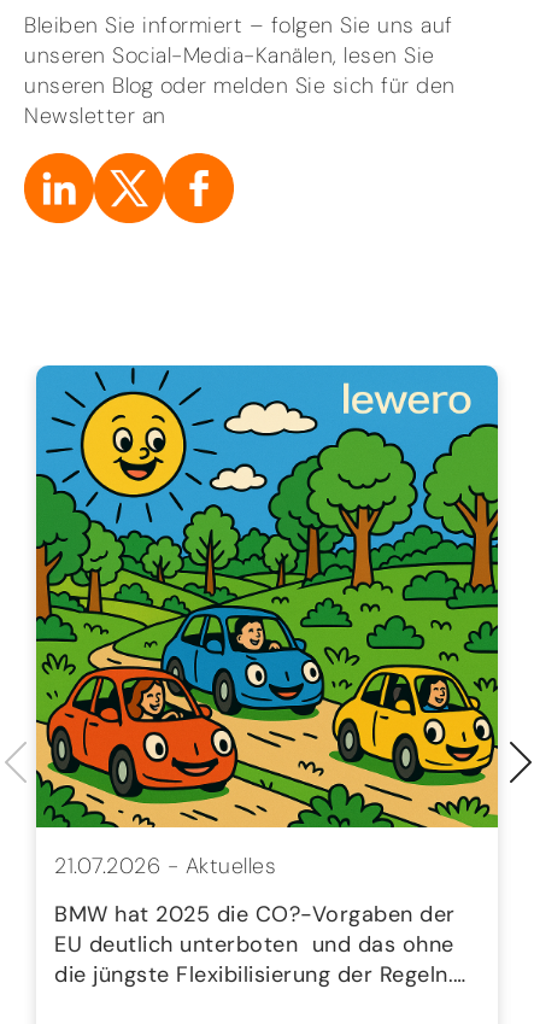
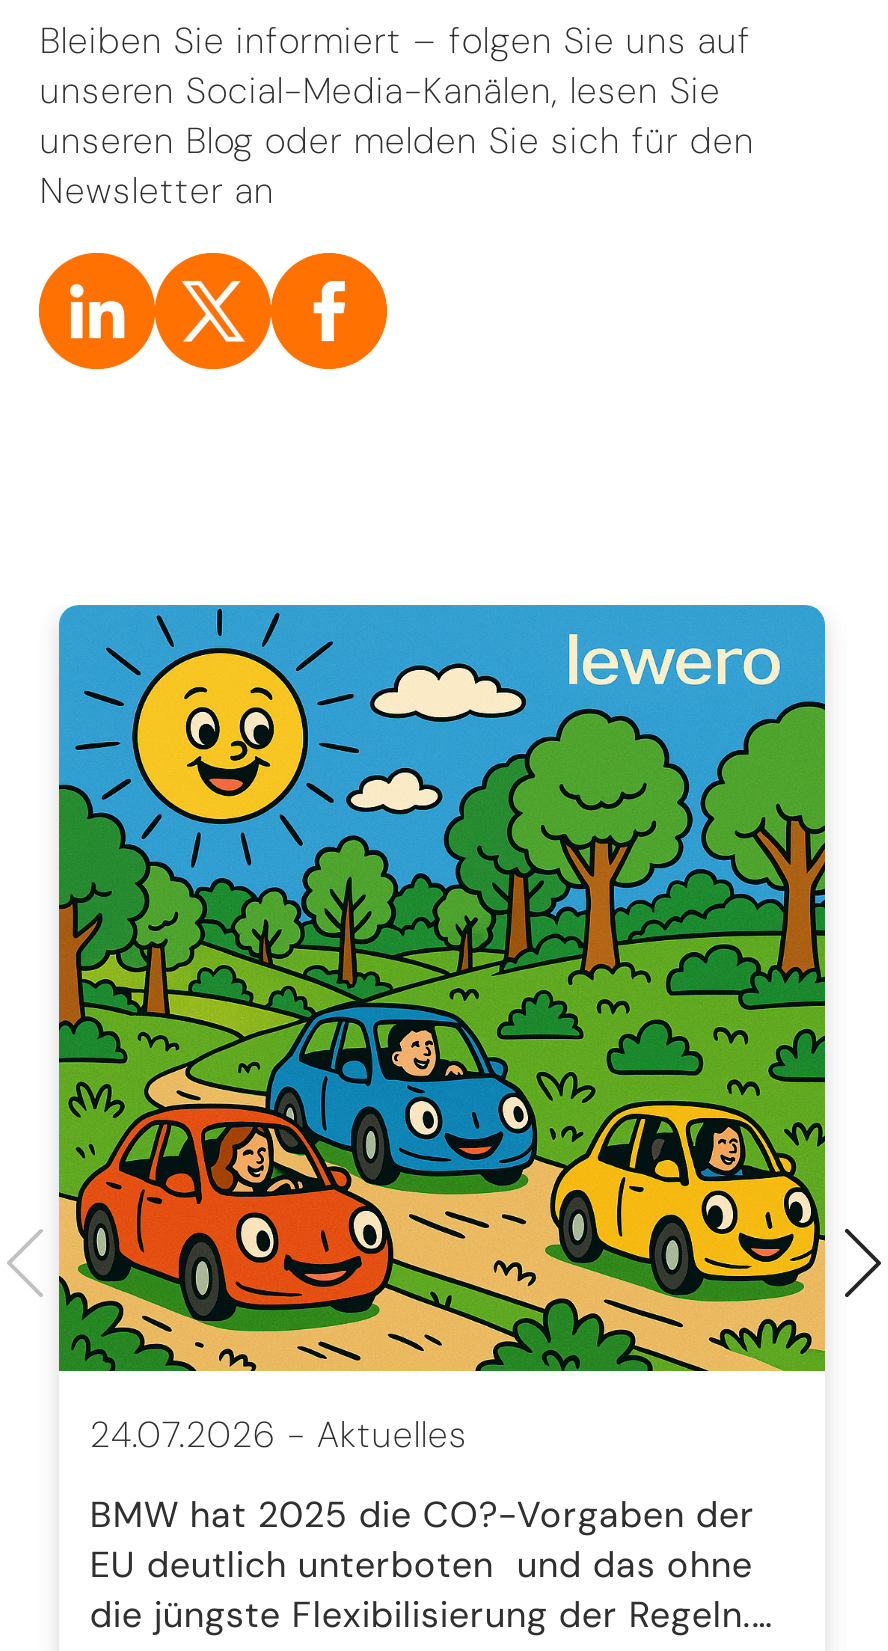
- 21.07.2026 - Aktuelles
+ 24.07.2026 - Aktuelles
